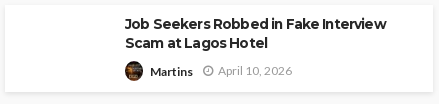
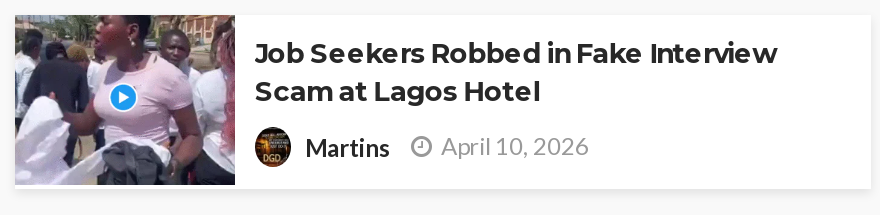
+ [image]
